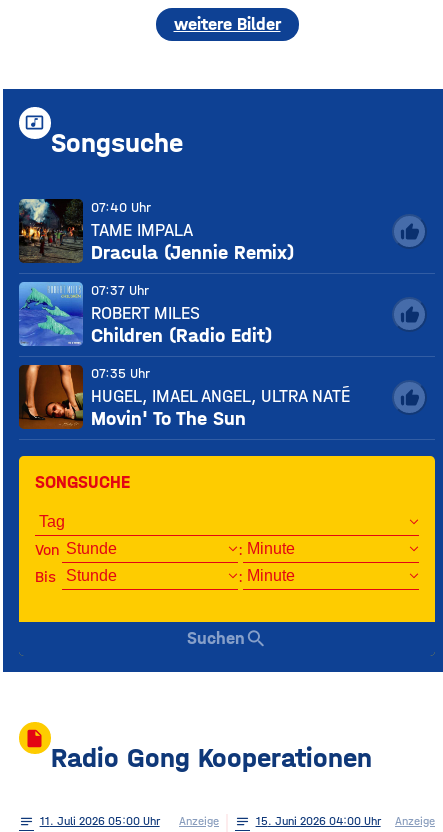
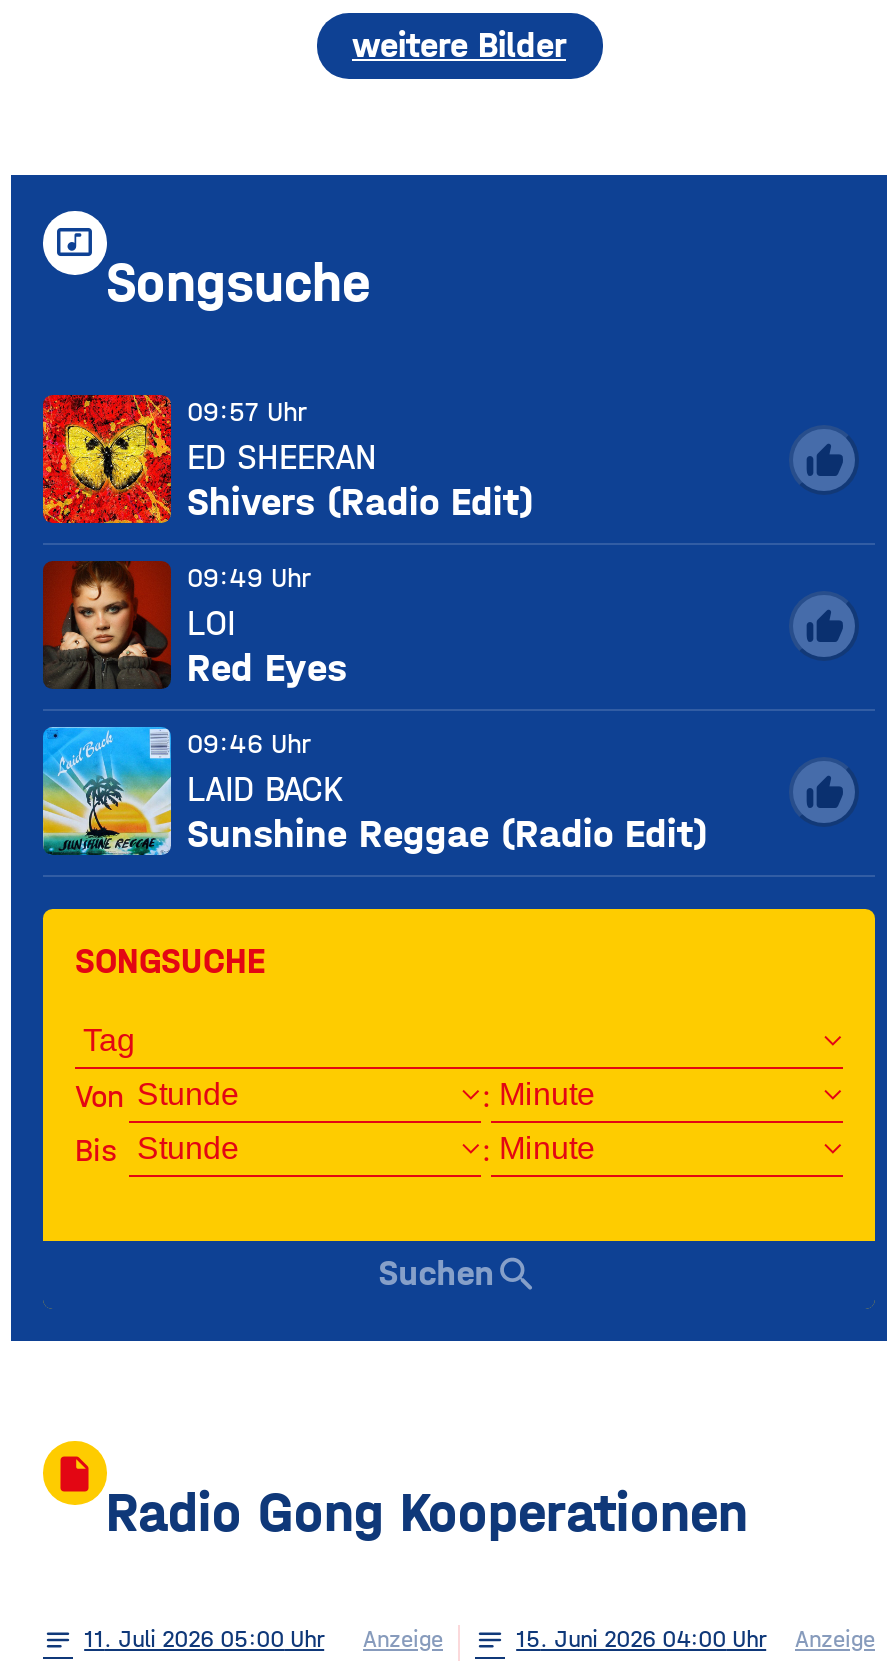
- [image]
- 07:40 Uhr
- TAME IMPALA
- Dracula (Jennie Remix)
+ [image]
+ 09:57 Uhr
+ ED SHEERAN
+ Shivers (Radio Edit)

- [image]
- 07:37 Uhr
- ROBERT MILES
- Children (Radio Edit)
+ [image]
+ 09:49 Uhr
+ LOI
+ Red Eyes

- [image]
- 07:35 Uhr
- HUGEL, IMAEL ANGEL, ULTRA NATÉ
- Movin' To The Sun
+ [image]
+ 09:46 Uhr
+ LAID BACK
+ Sunshine Reggae (Radio Edit)
